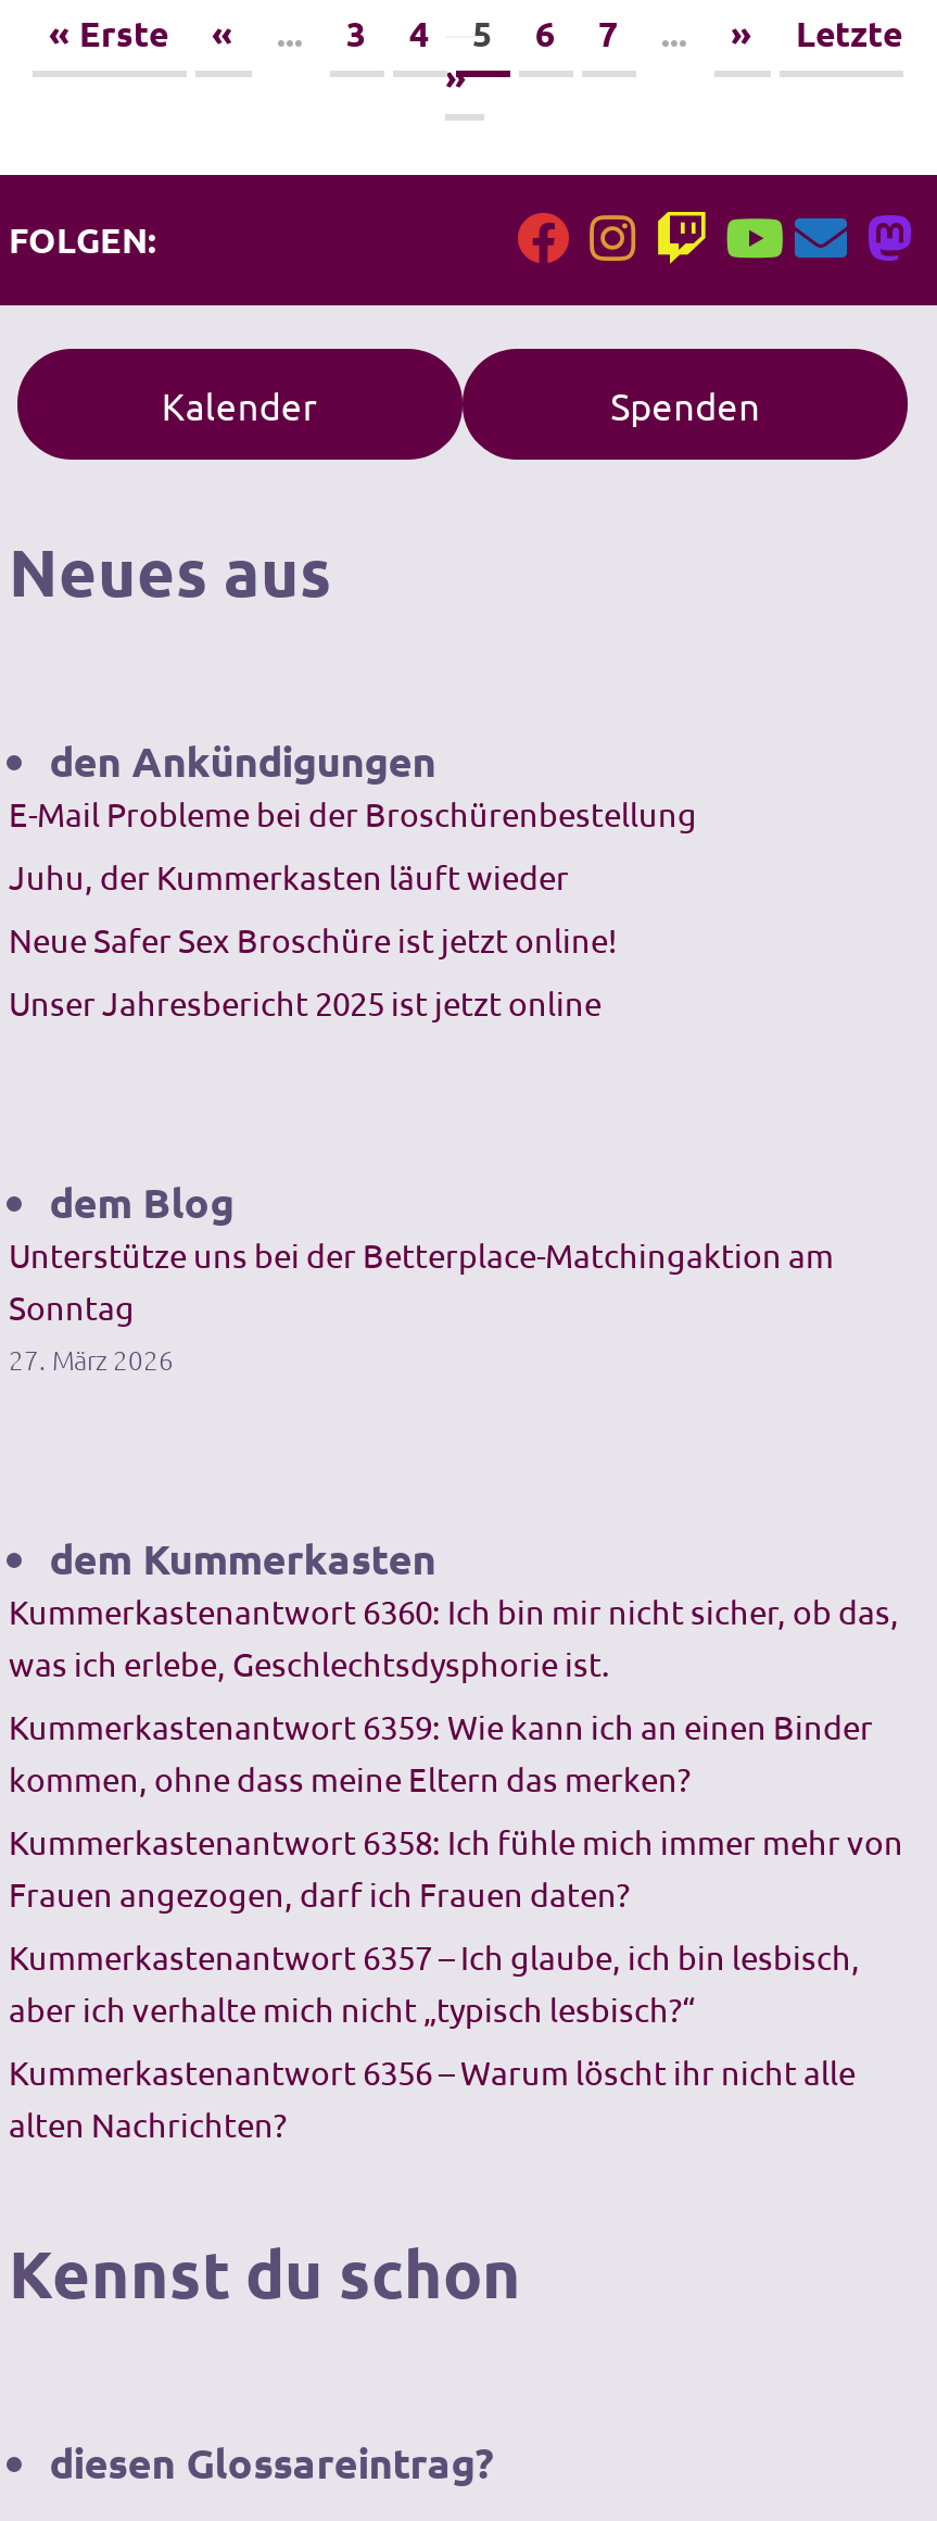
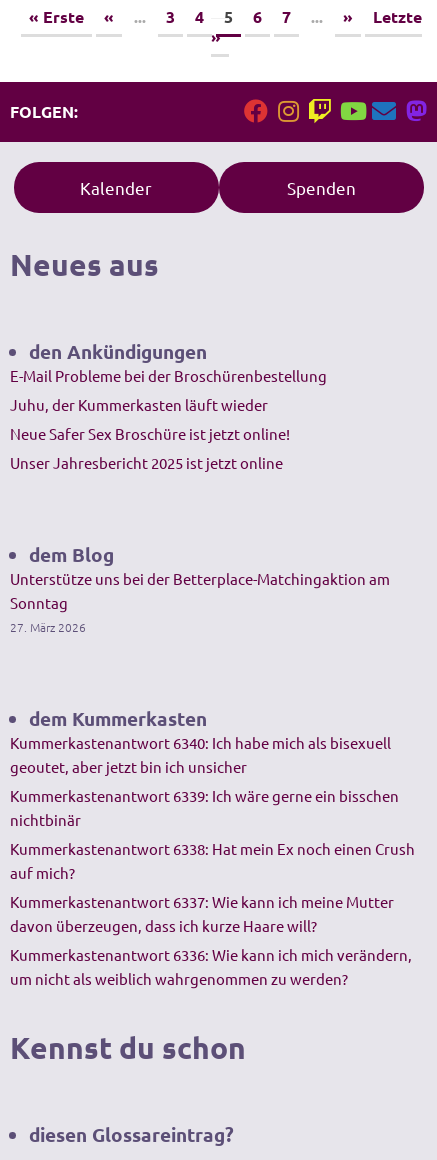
- Kummerkastenantwort 6360: Ich bin mir nicht sicher, ob das,
- was ich erlebe, Geschlechtsdysphorie ist.
+ Kummerkastenantwort 6340: Ich habe mich als bisexuell
+ geoutet, aber jetzt bin ich unsicher

- Kummerkastenantwort 6359: Wie kann ich an einen Binder
- kommen, ohne dass meine Eltern das merken?
+ Kummerkastenantwort 6339: Ich wäre gerne ein bisschen
+ nichtbinär

- Kummerkastenantwort 6358: Ich fühle mich immer mehr von
- Frauen angezogen, darf ich Frauen daten?
+ Kummerkastenantwort 6338: Hat mein Ex noch einen Crush
+ auf mich?

- Kummerkastenantwort 6357 – Ich glaube, ich bin lesbisch,
- aber ich verhalte mich nicht „typisch lesbisch?“
+ Kummerkastenantwort 6337: Wie kann ich meine Mutter
+ davon überzeugen, dass ich kurze Haare will?

- Kummerkastenantwort 6356 – Warum löscht ihr nicht alle
- alten Nachrichten?
+ Kummerkastenantwort 6336: Wie kann ich mich verändern,
+ um nicht als weiblich wahrgenommen zu werden?
